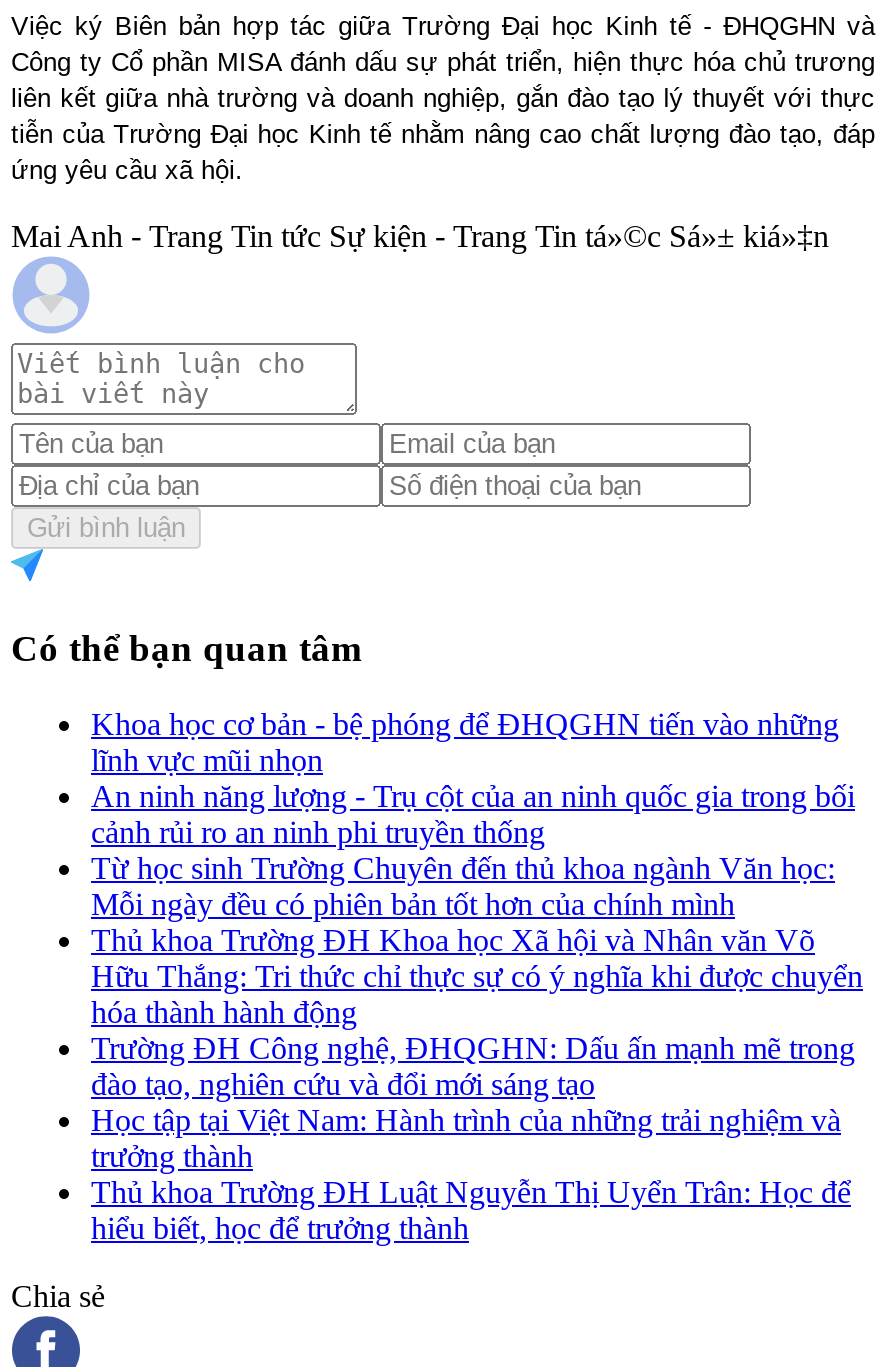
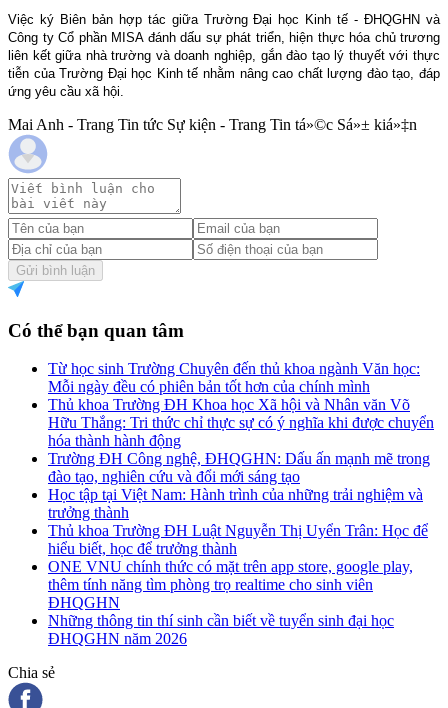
- Khoa học cơ bản - bệ phóng để ĐHQGHN tiến vào những
- lĩnh vực mũi nhọn
- An ninh năng lượng - Trụ cột của an ninh quốc gia trong bối
- cảnh rủi ro an ninh phi truyền thống

moved up: Từ học sinh Trường Chuyên đến thủ khoa ngành Văn học: | Mỗi ngày đều có phiên bản tốt hơn của chính mình | Thủ khoa Trường ĐH Khoa học Xã hội và Nhân văn Võ | ... | Thủ khoa Trường ĐH Luật Nguyễn Thị Uyển Trân: Học để | hiểu biết, học để trưởng thành

+ ONE VNU chính thức có mặt trên app store, google play,
+ thêm tính năng tìm phòng trọ realtime cho sinh viên
+ ĐHQGHN
+ Những thông tin thí sinh cần biết về tuyển sinh đại học
+ ĐHQGHN năm 2026
